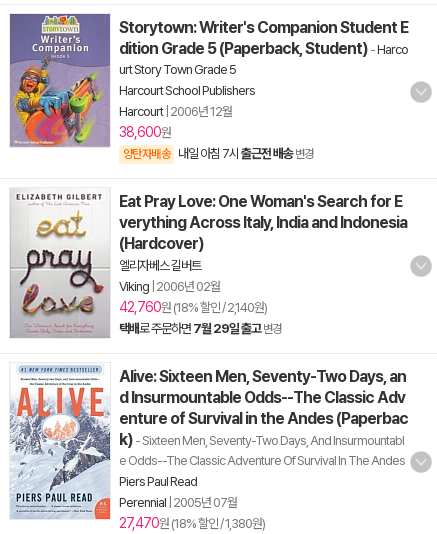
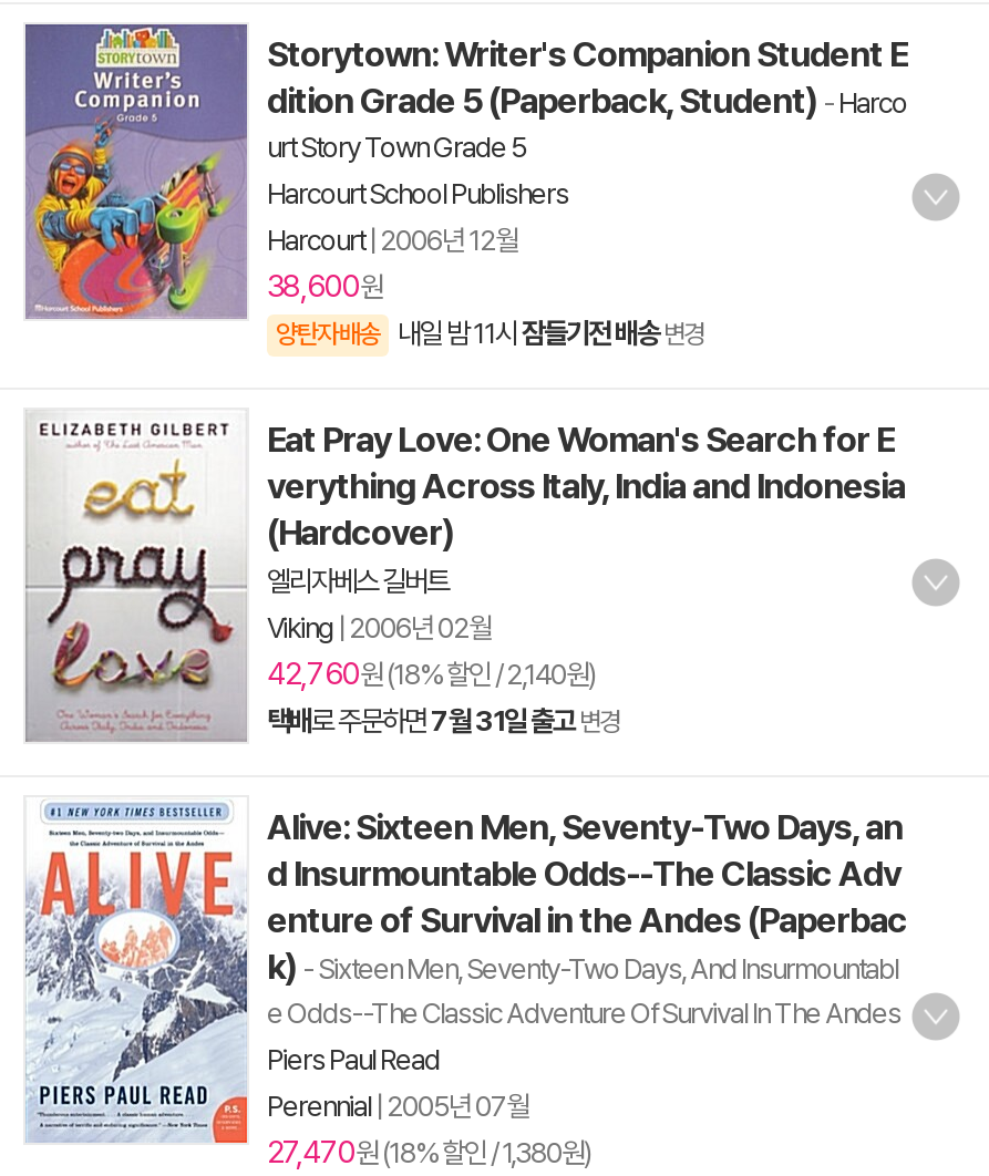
- 양탄자배송 내일 아침 7시출근전 배송 변경
+ 양탄자배송 내일 밤 11시잠들기전 배송 변경

- 택배로 주문하면7월 29일 출고 변경
+ 택배로 주문하면7월 31일 출고 변경
